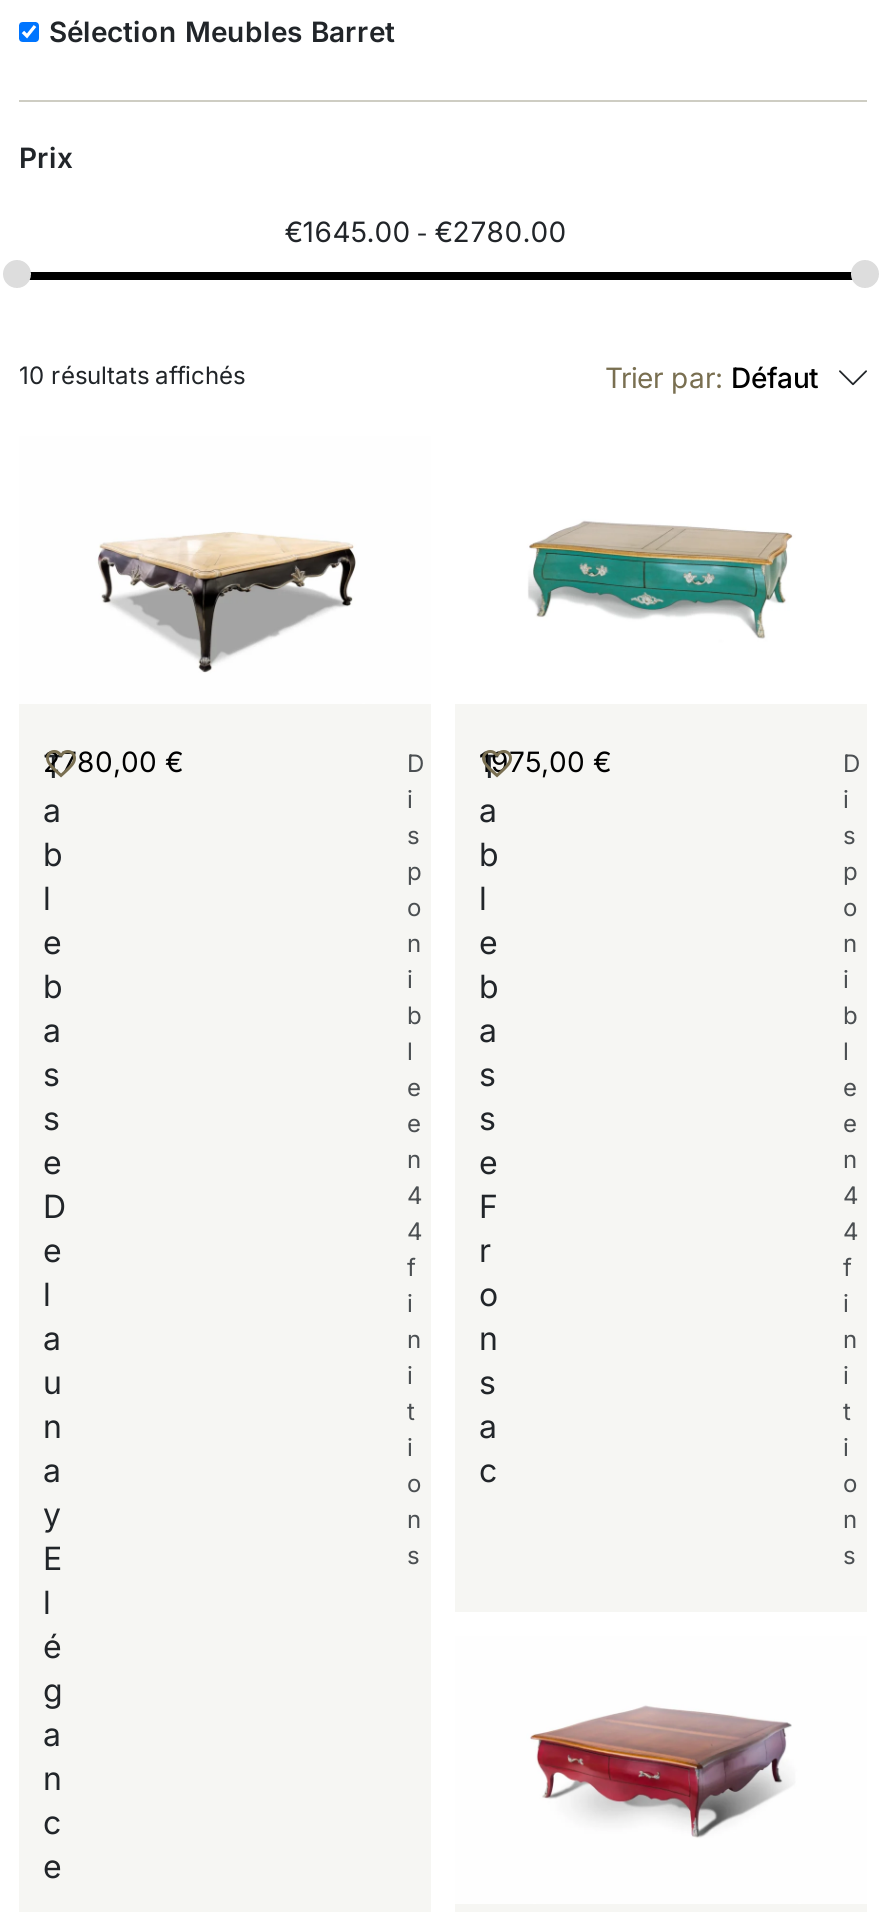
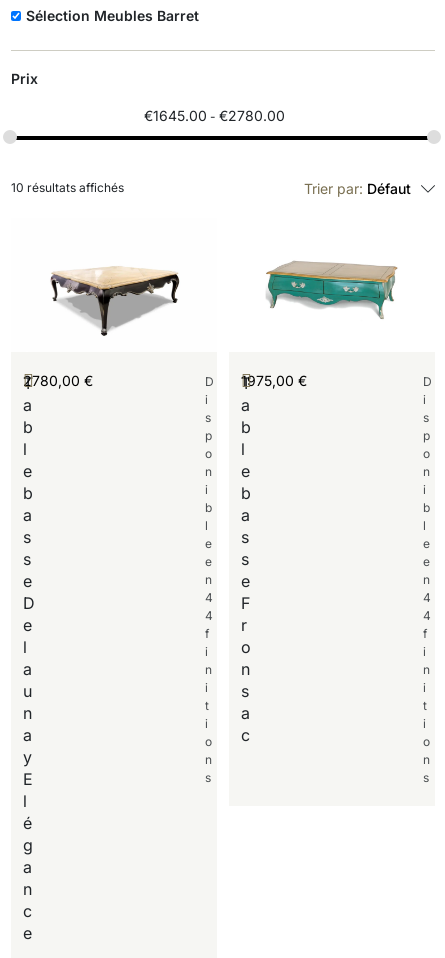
- [image]
